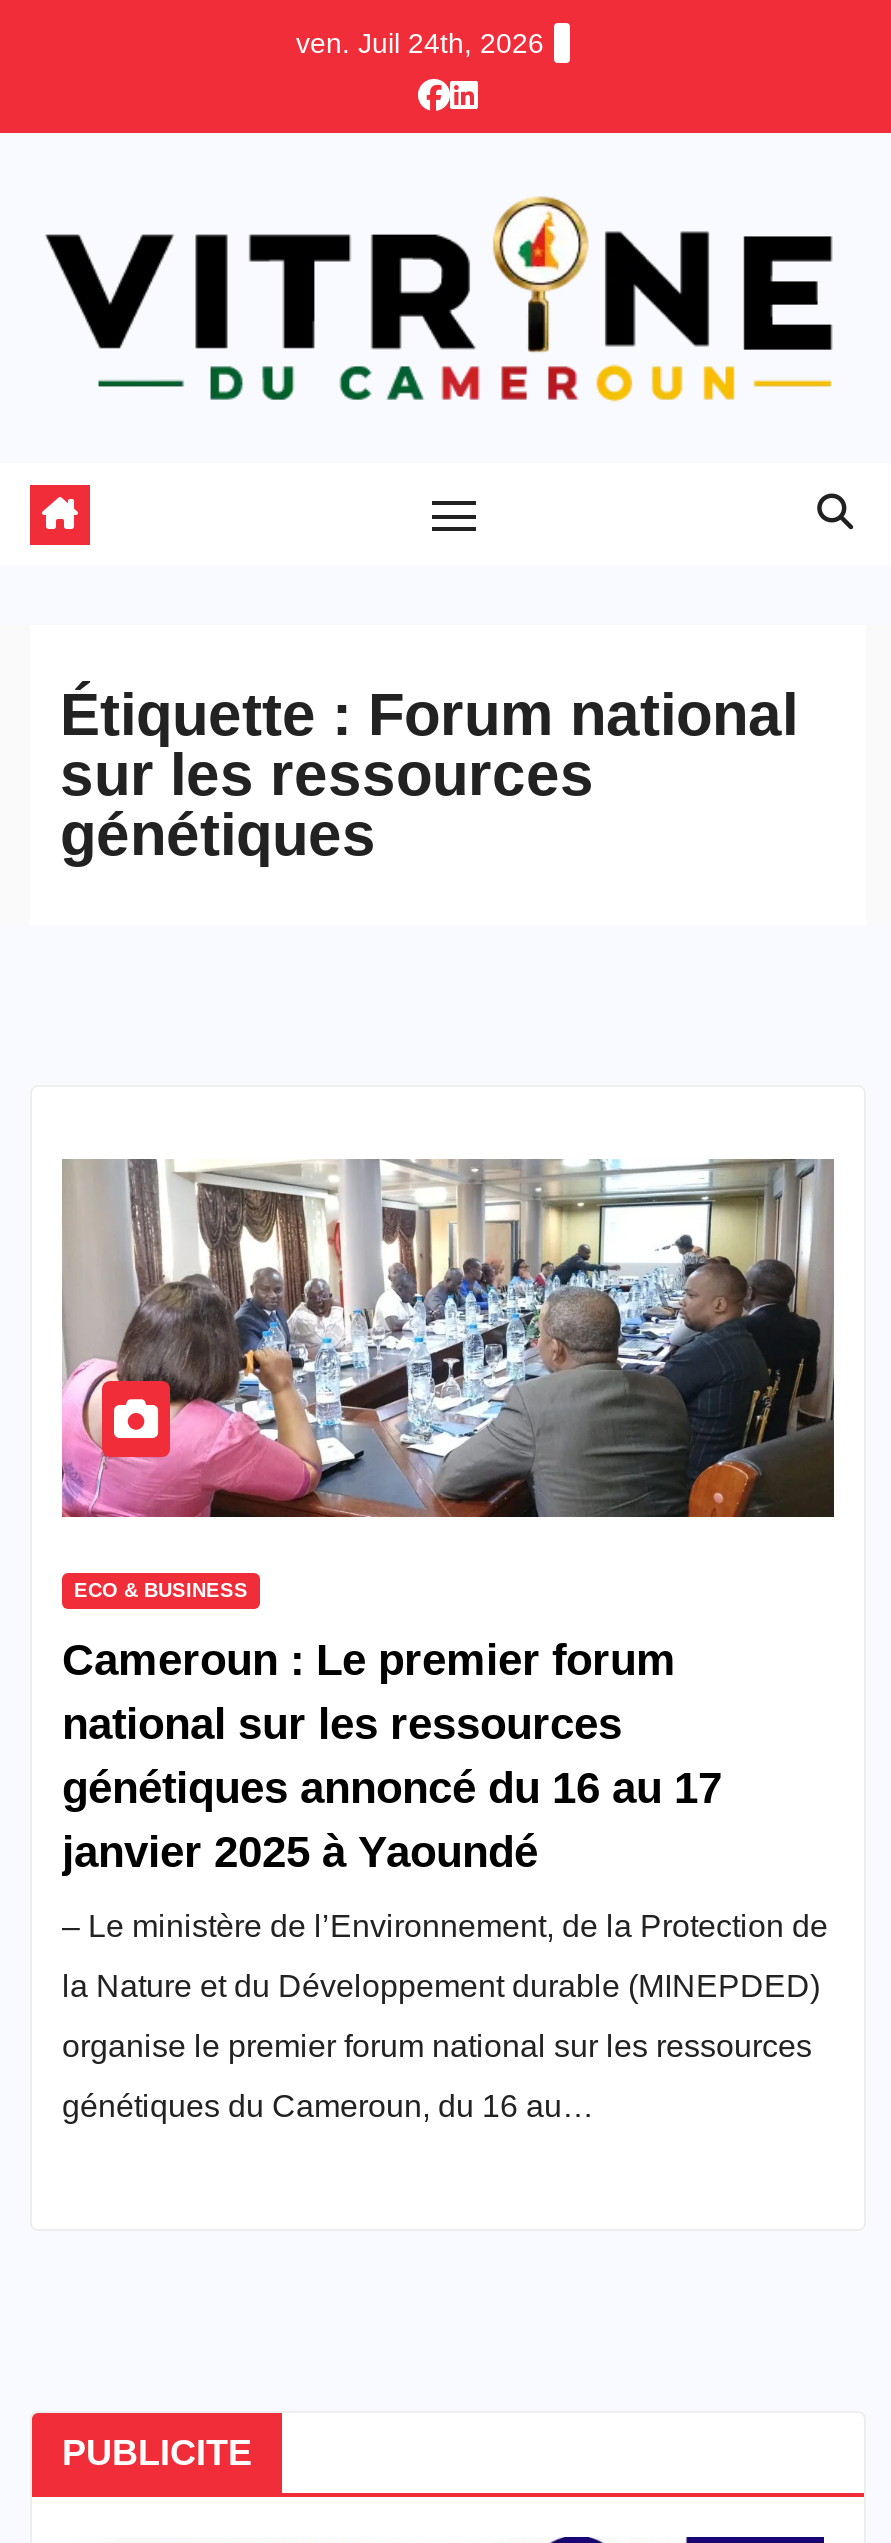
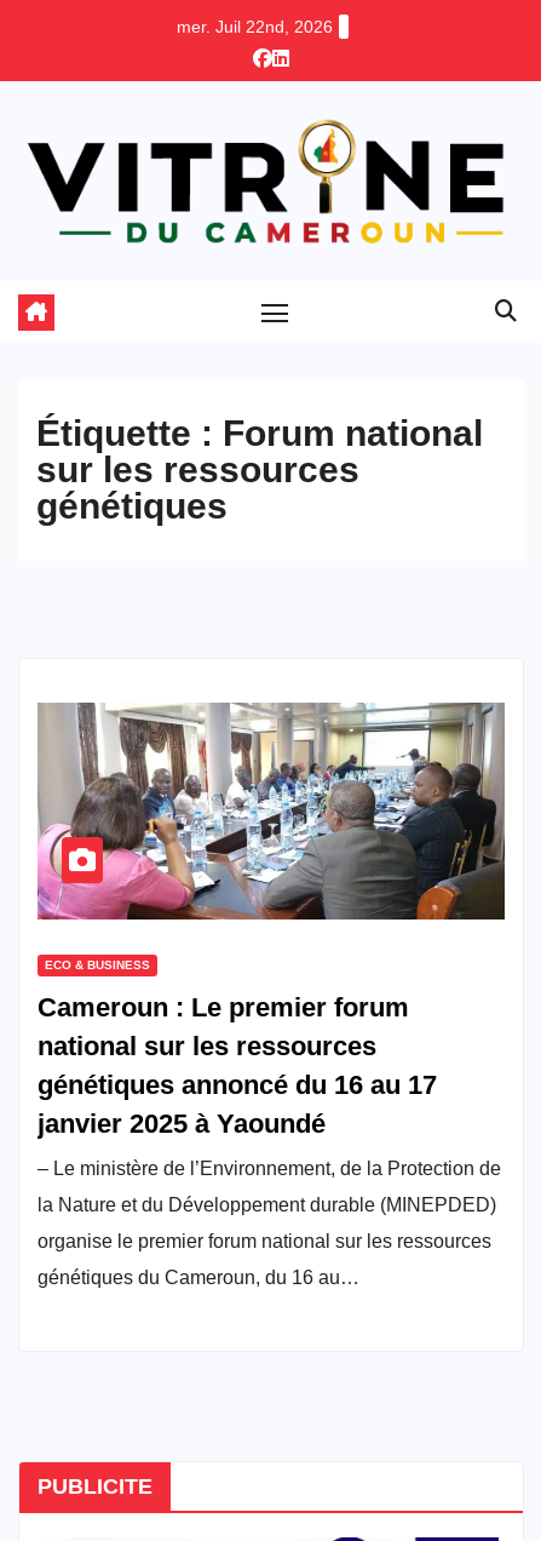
- ven. Juil 24th, 2026
+ mer. Juil 22nd, 2026
